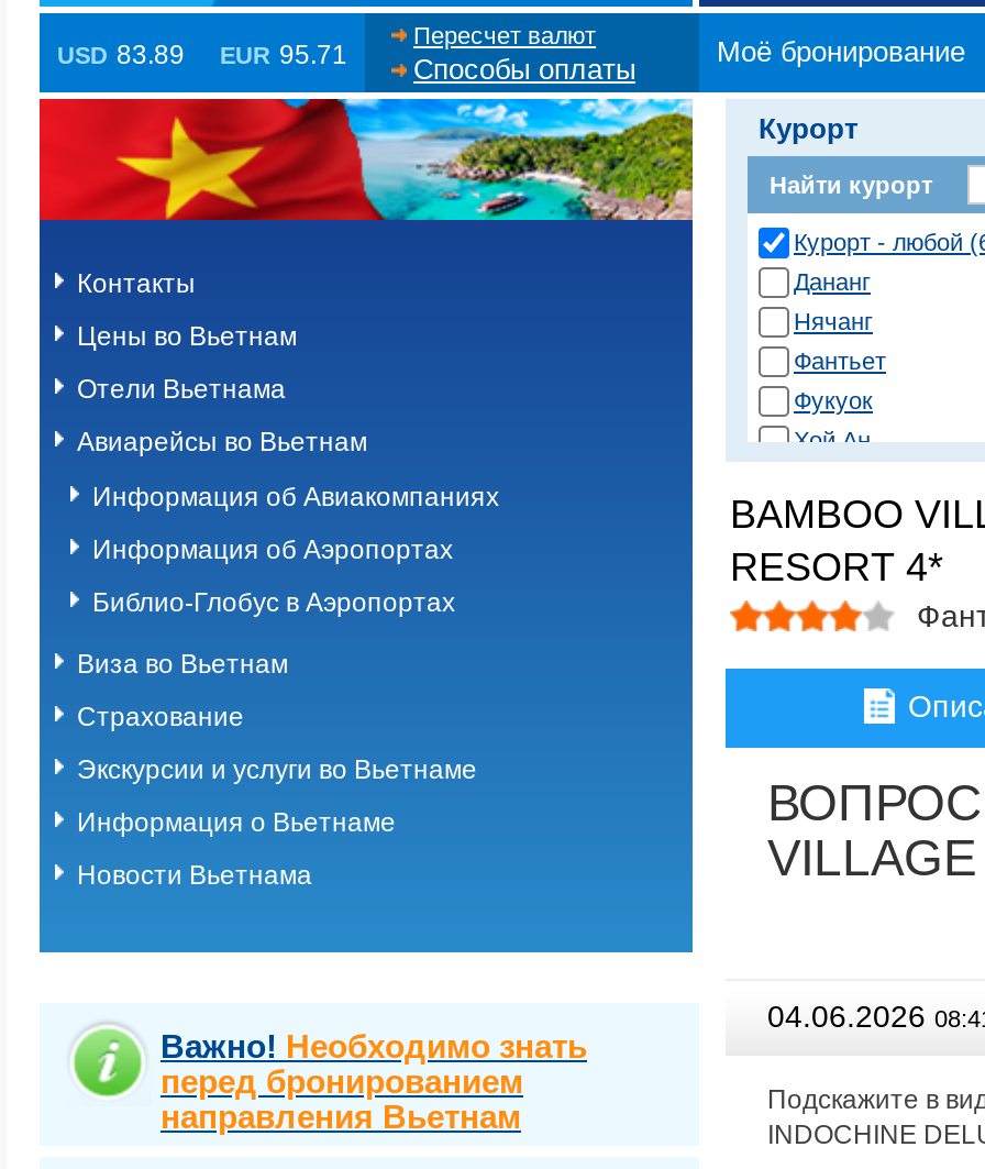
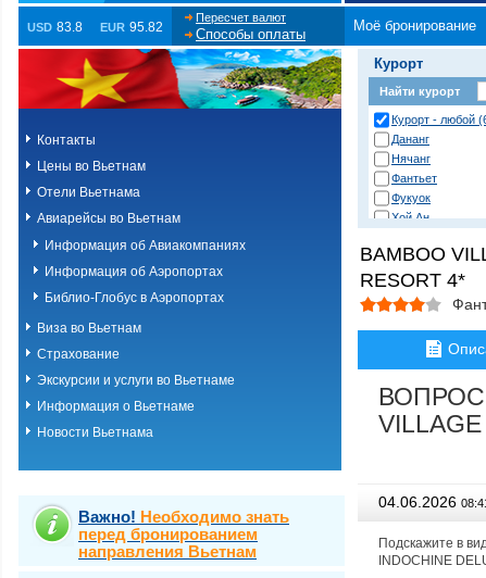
- USD 83.89
+ USD 83.8

- EUR 95.71
+ EUR 95.82
